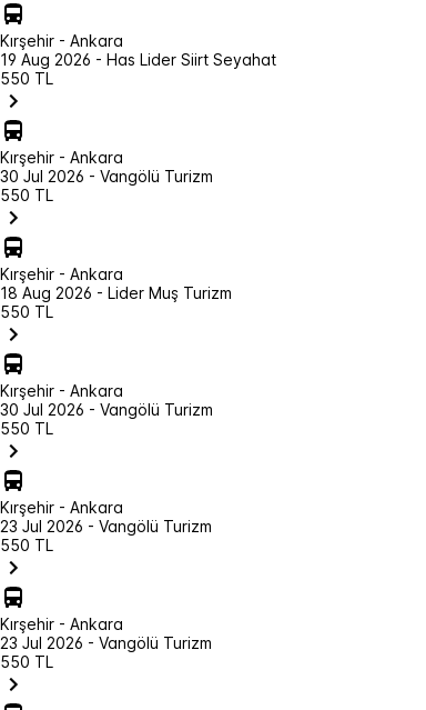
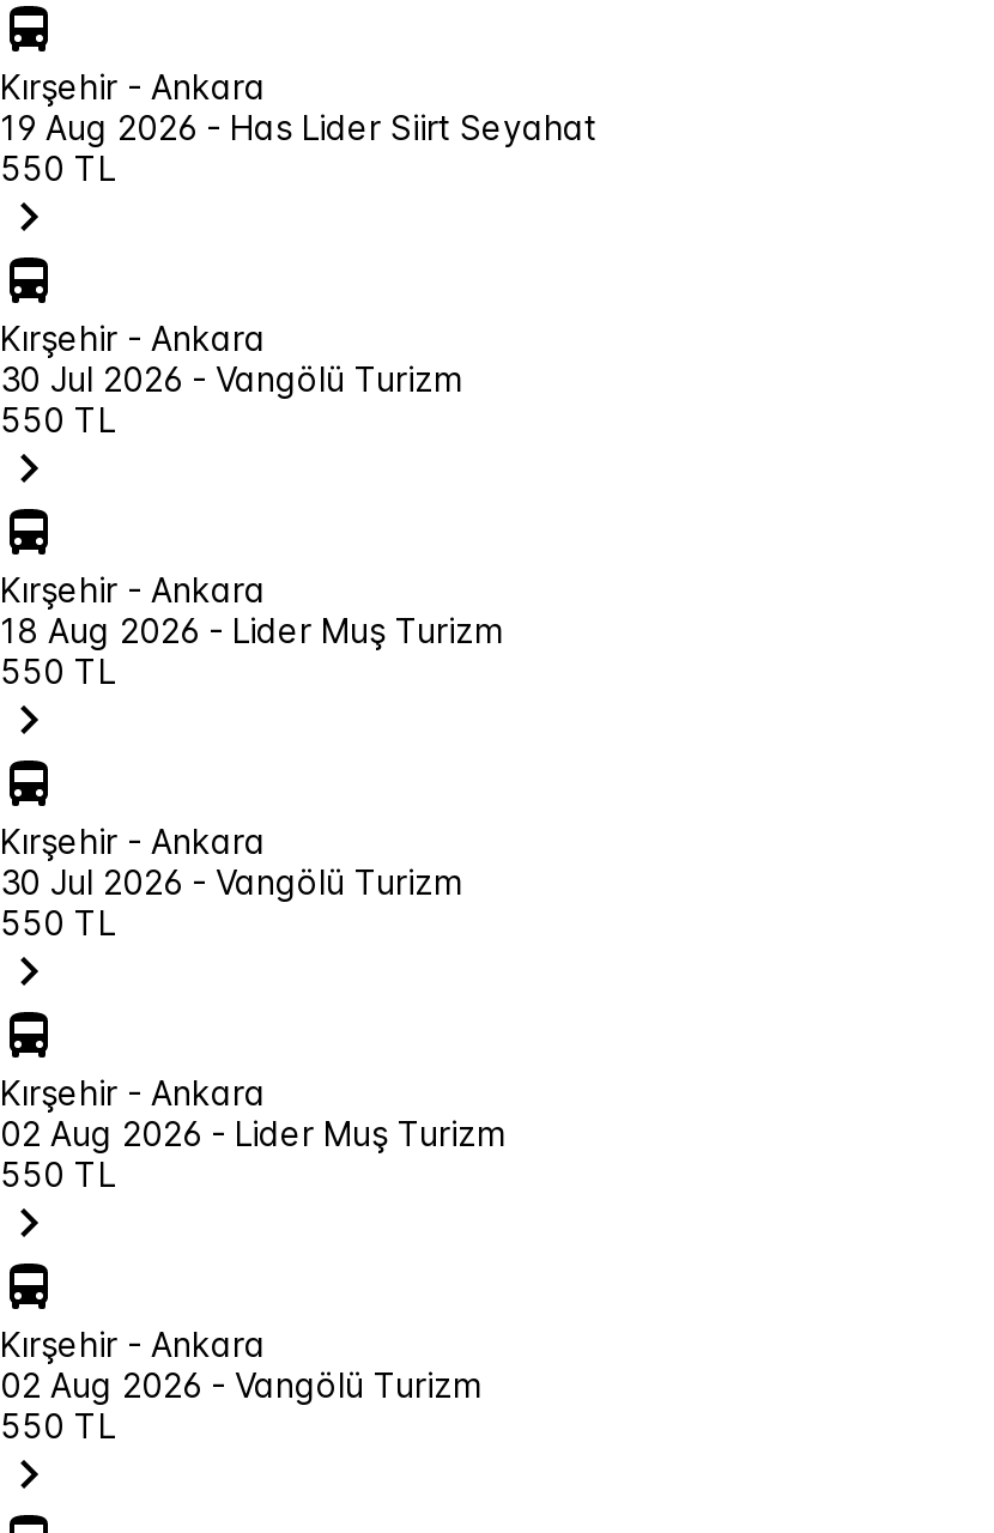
- 23 Jul 2026 - Vangölü Turizm
+ 02 Aug 2026 - Lider Muş Turizm

- 23 Jul 2026 - Vangölü Turizm
+ 02 Aug 2026 - Vangölü Turizm
